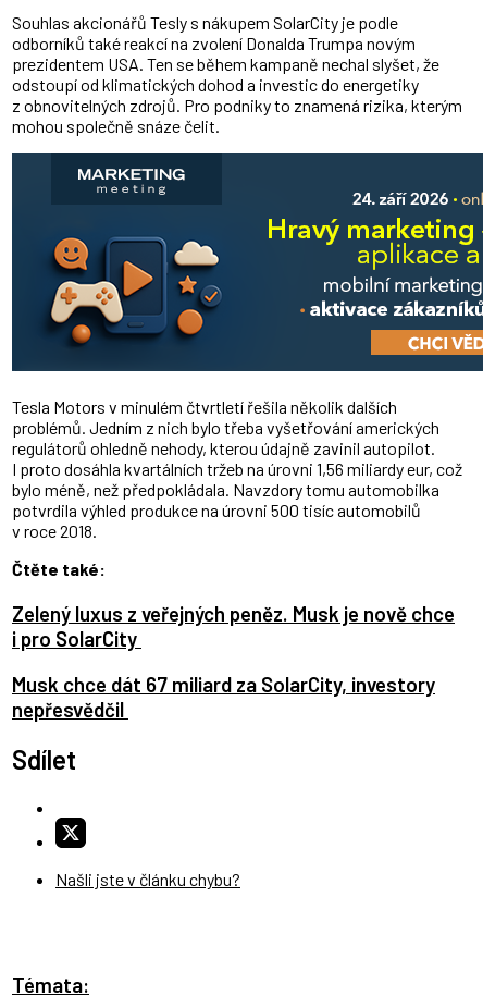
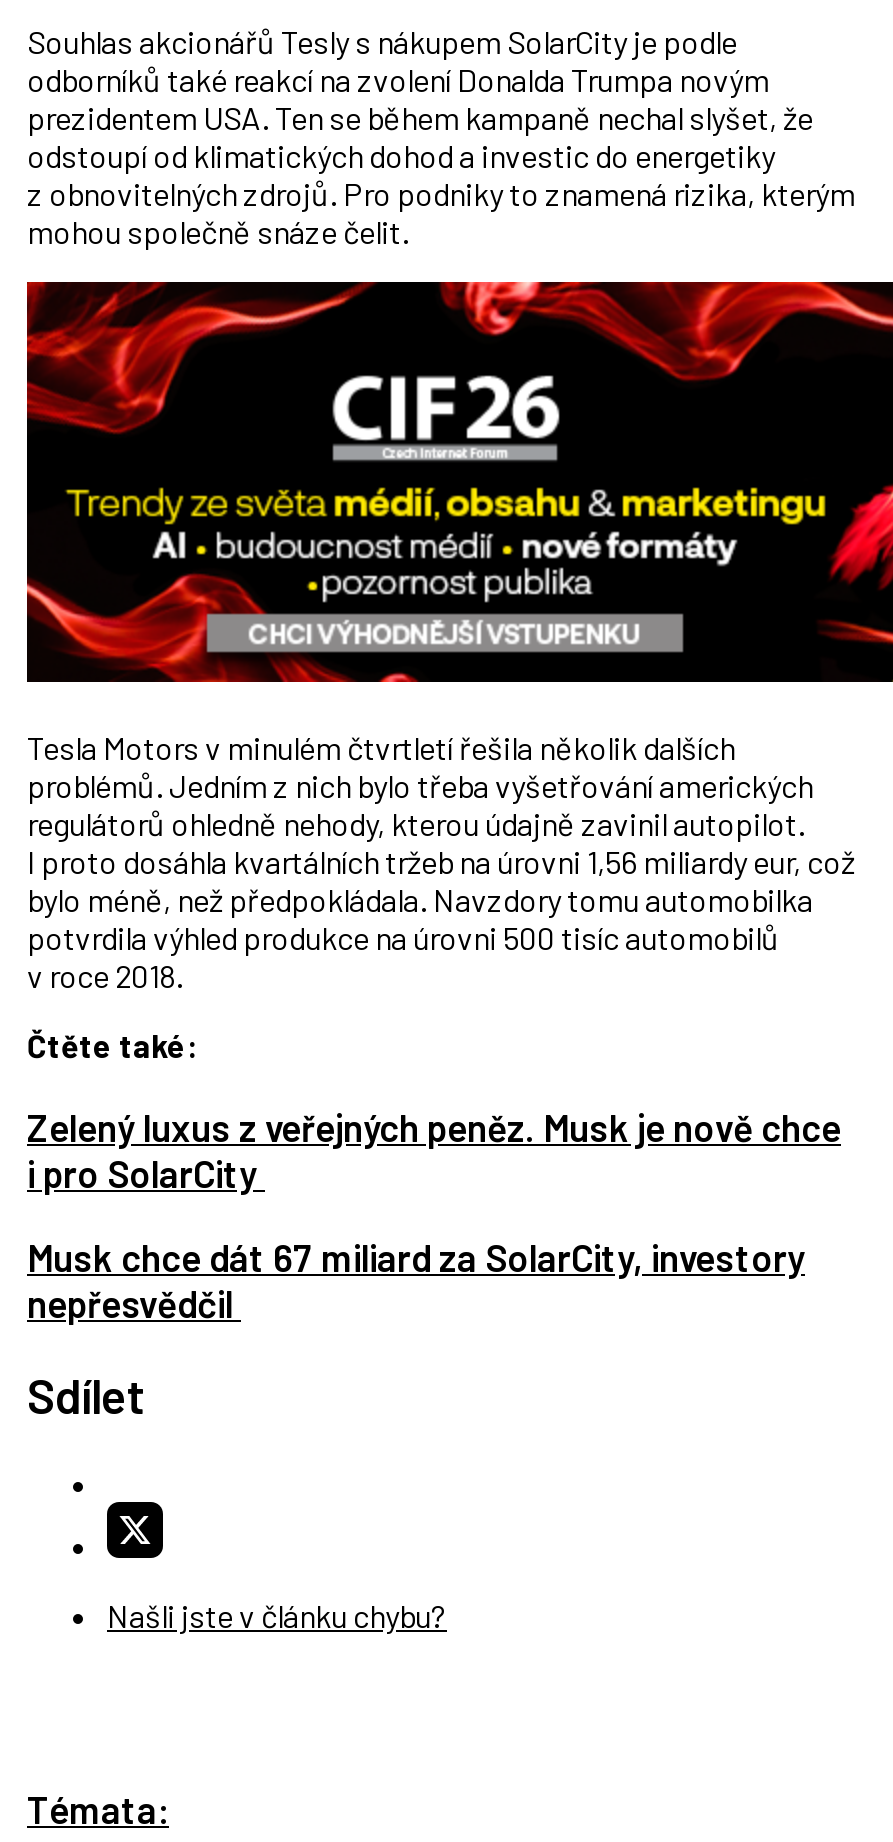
- [image]
+ [image]
